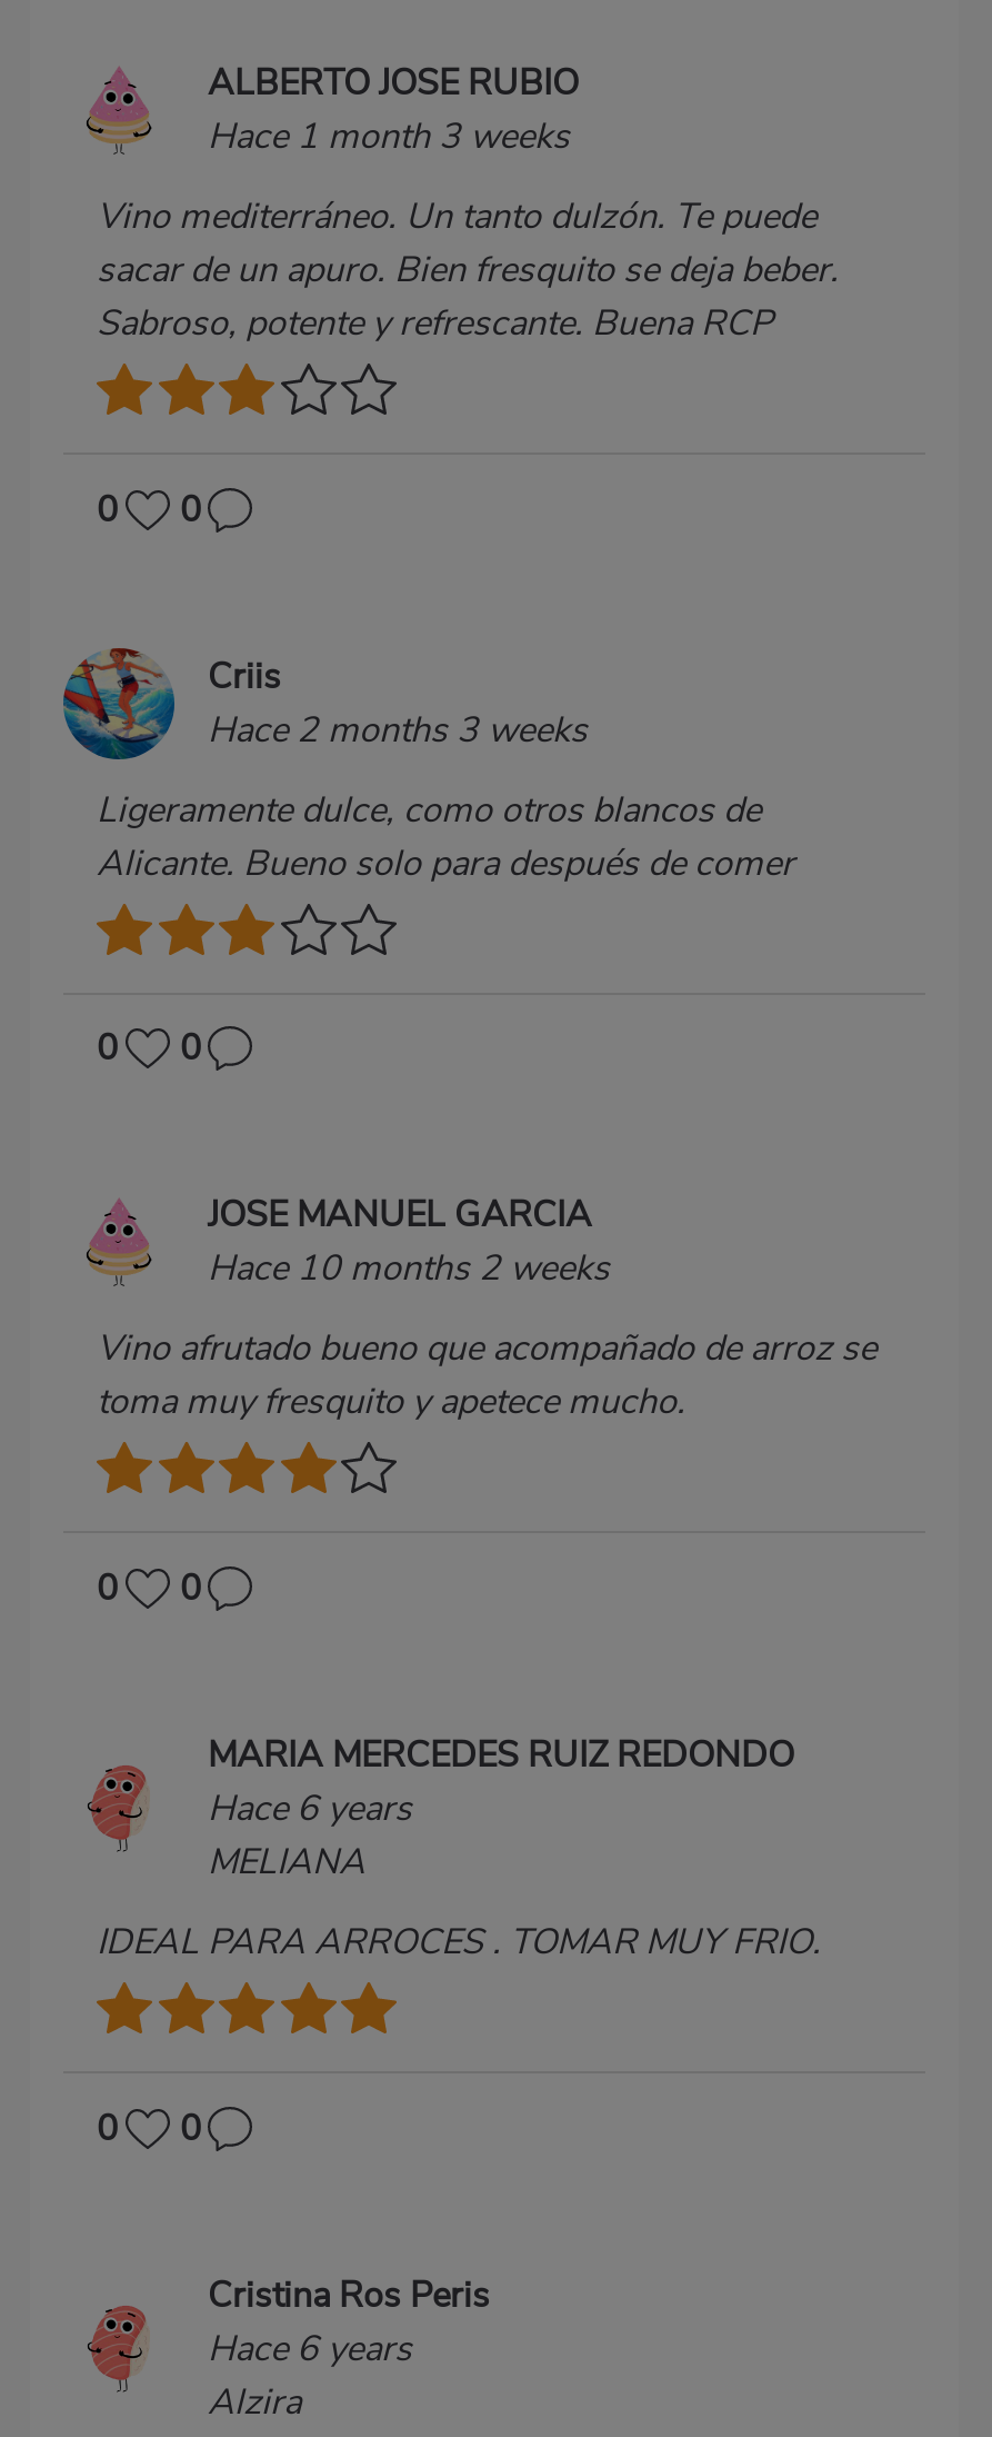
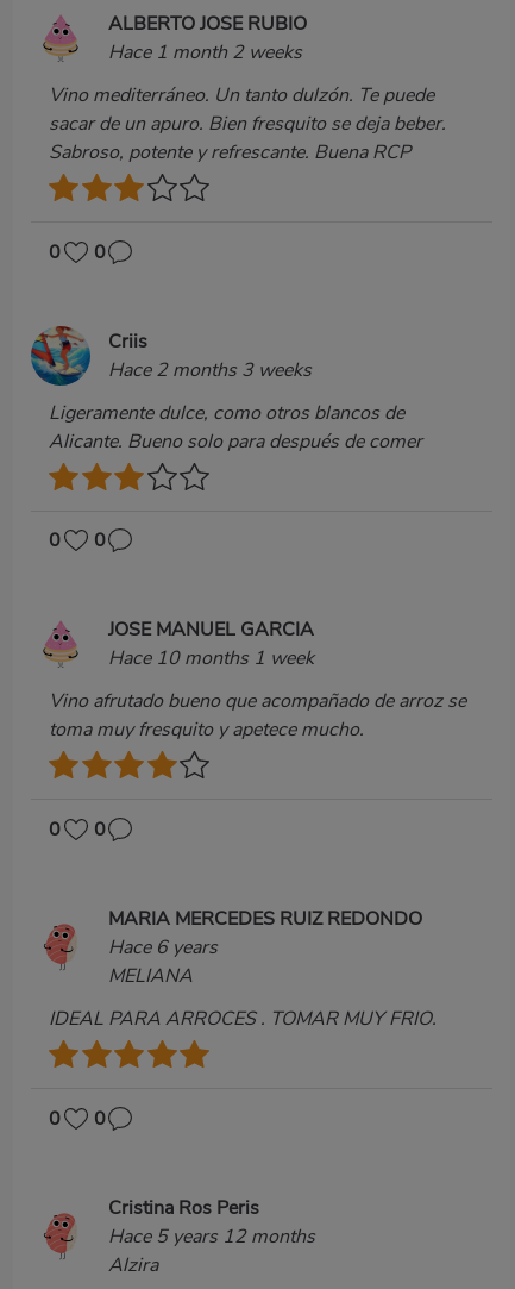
- Hace 1 month 3 weeks
+ Hace 1 month 2 weeks

- Hace 10 months 2 weeks
+ Hace 10 months 1 week

- Hace 6 years
+ Hace 5 years 12 months
